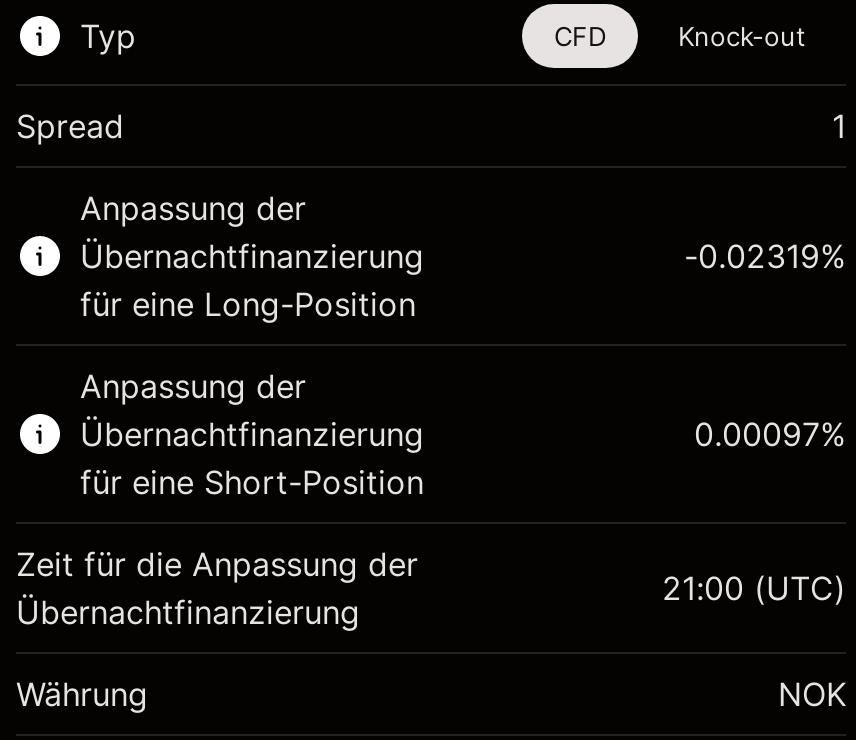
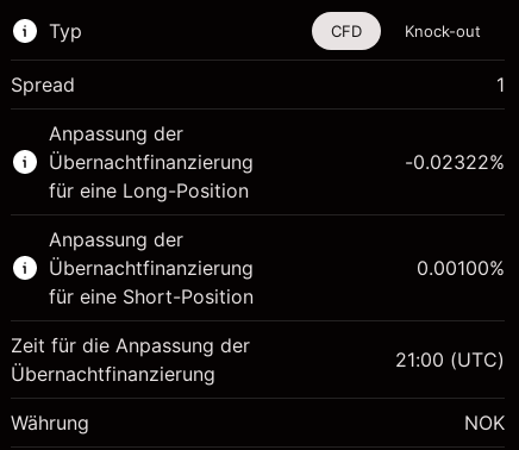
- -0.02319%
+ -0.02322%

- 0.00097%
+ 0.00100%
